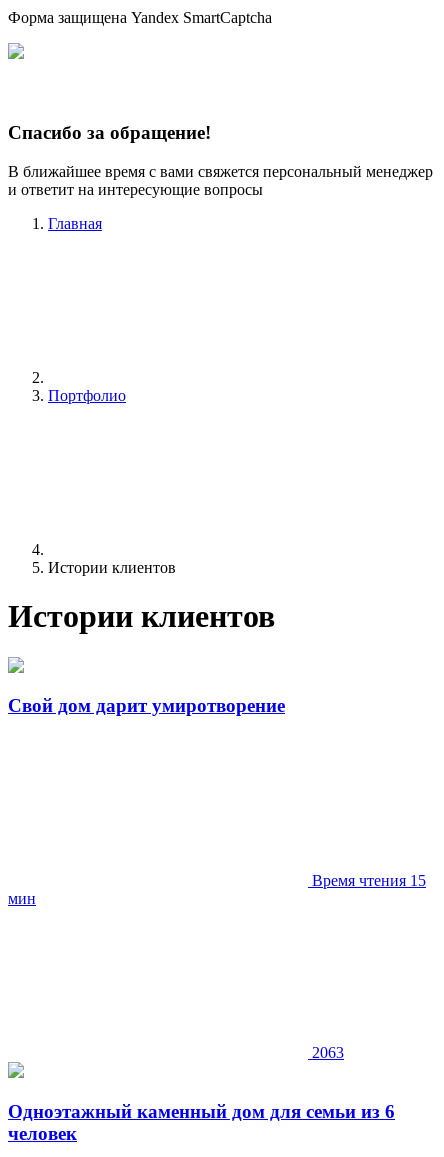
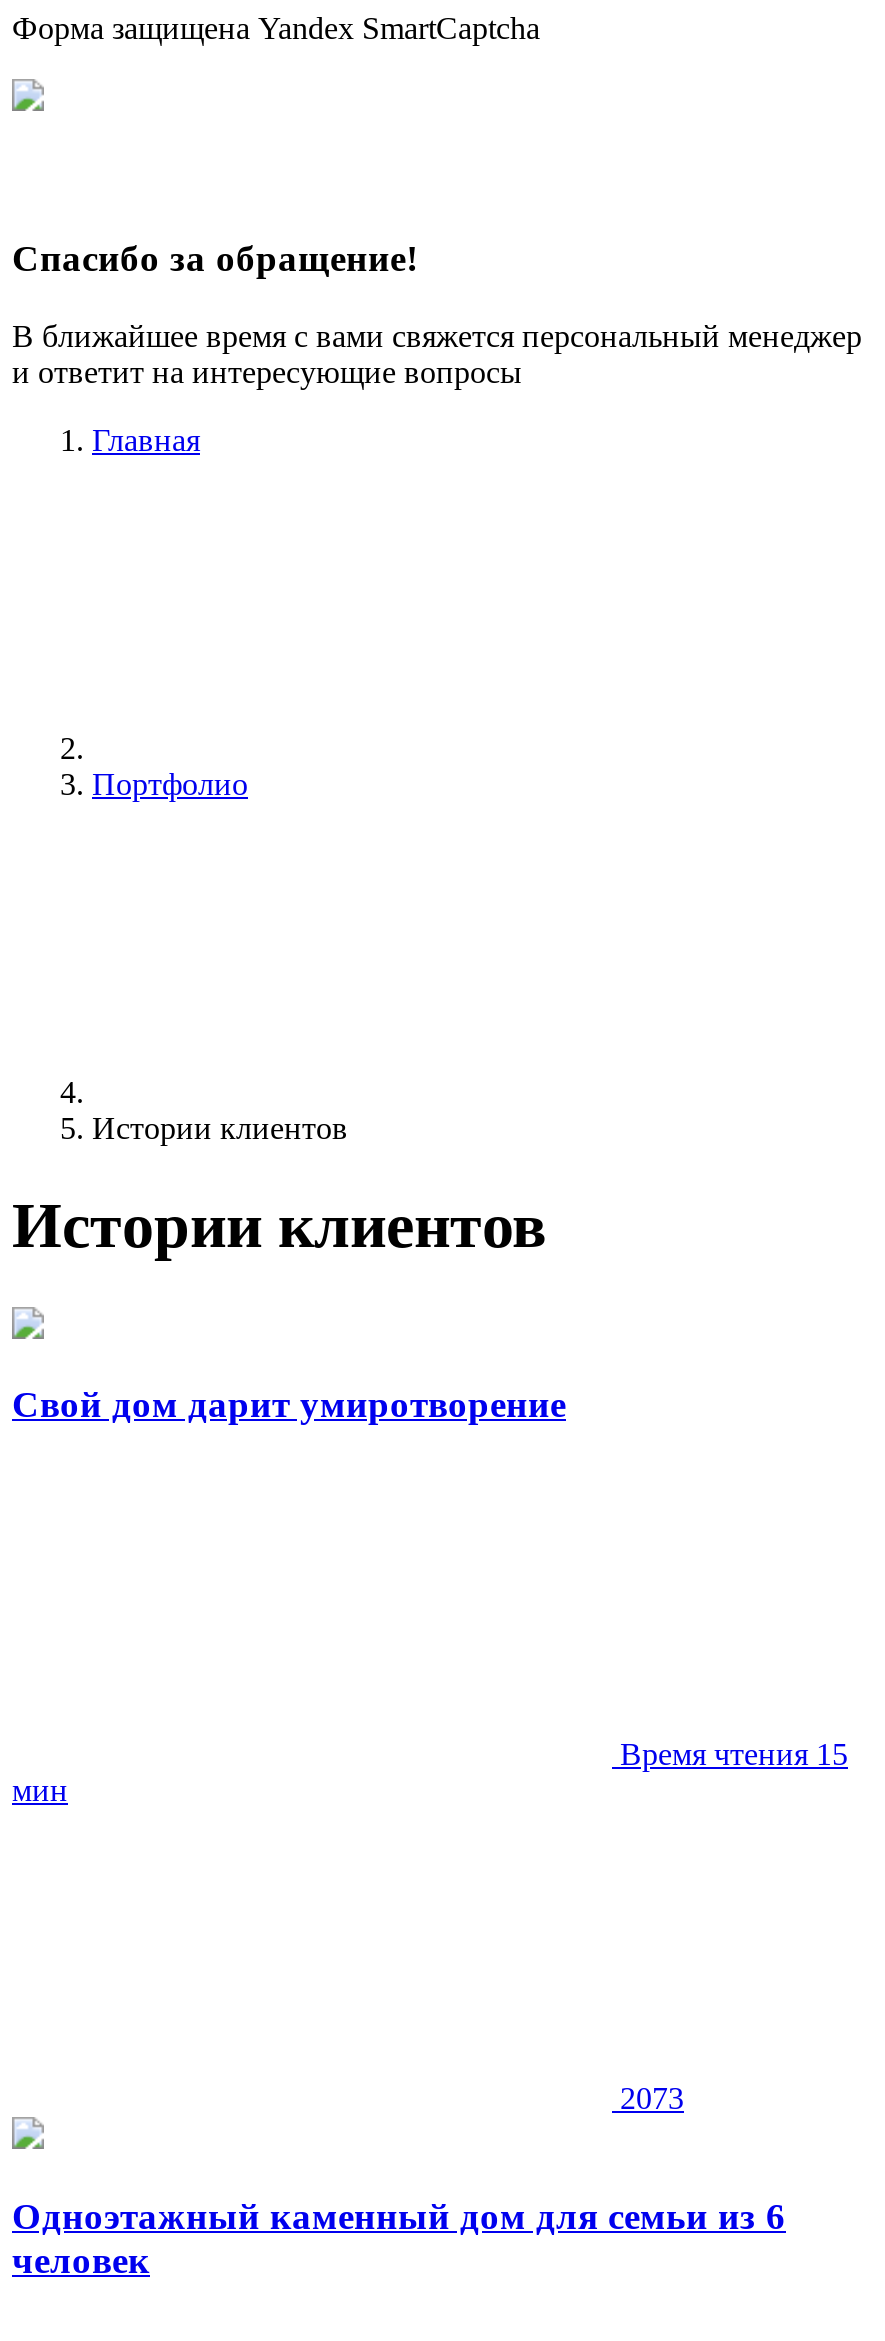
- 2063
+ 2073
